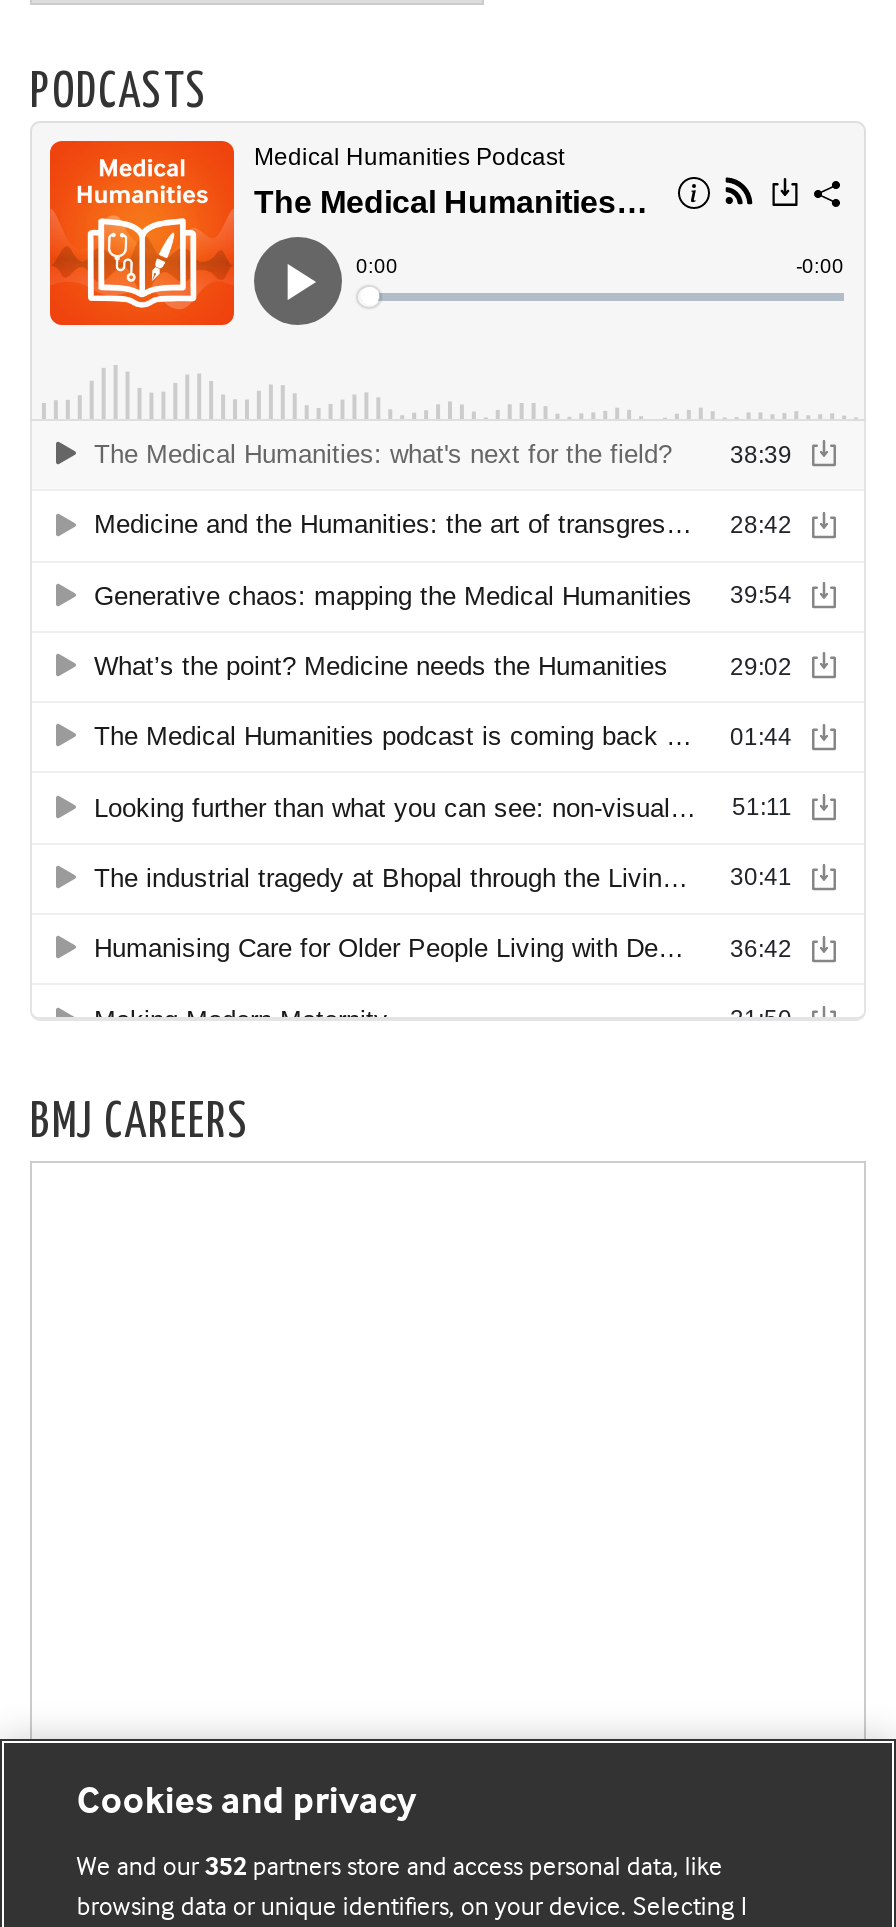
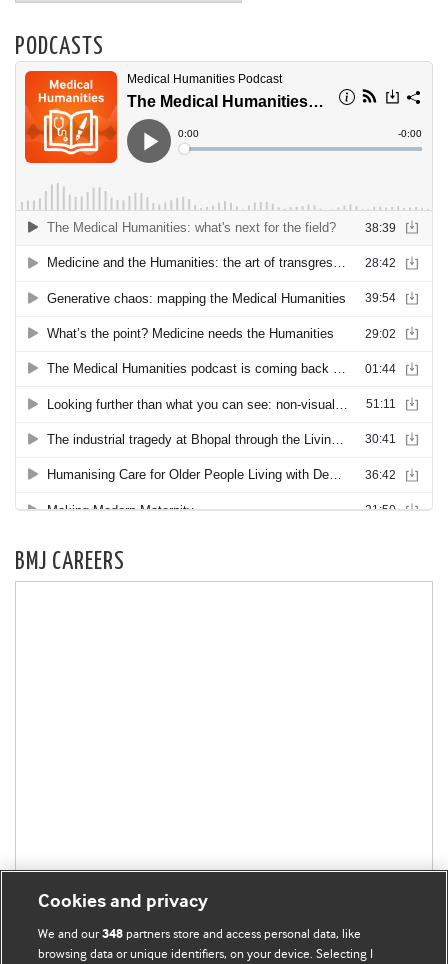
- We and our 352 partners store and access personal data, like
+ We and our 348 partners store and access personal data, like
